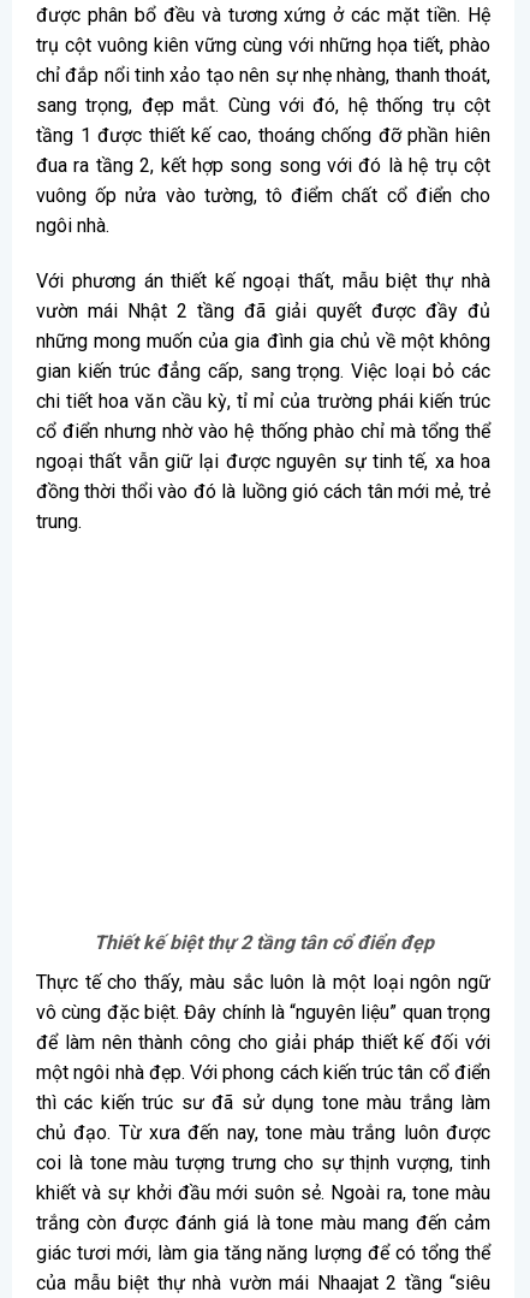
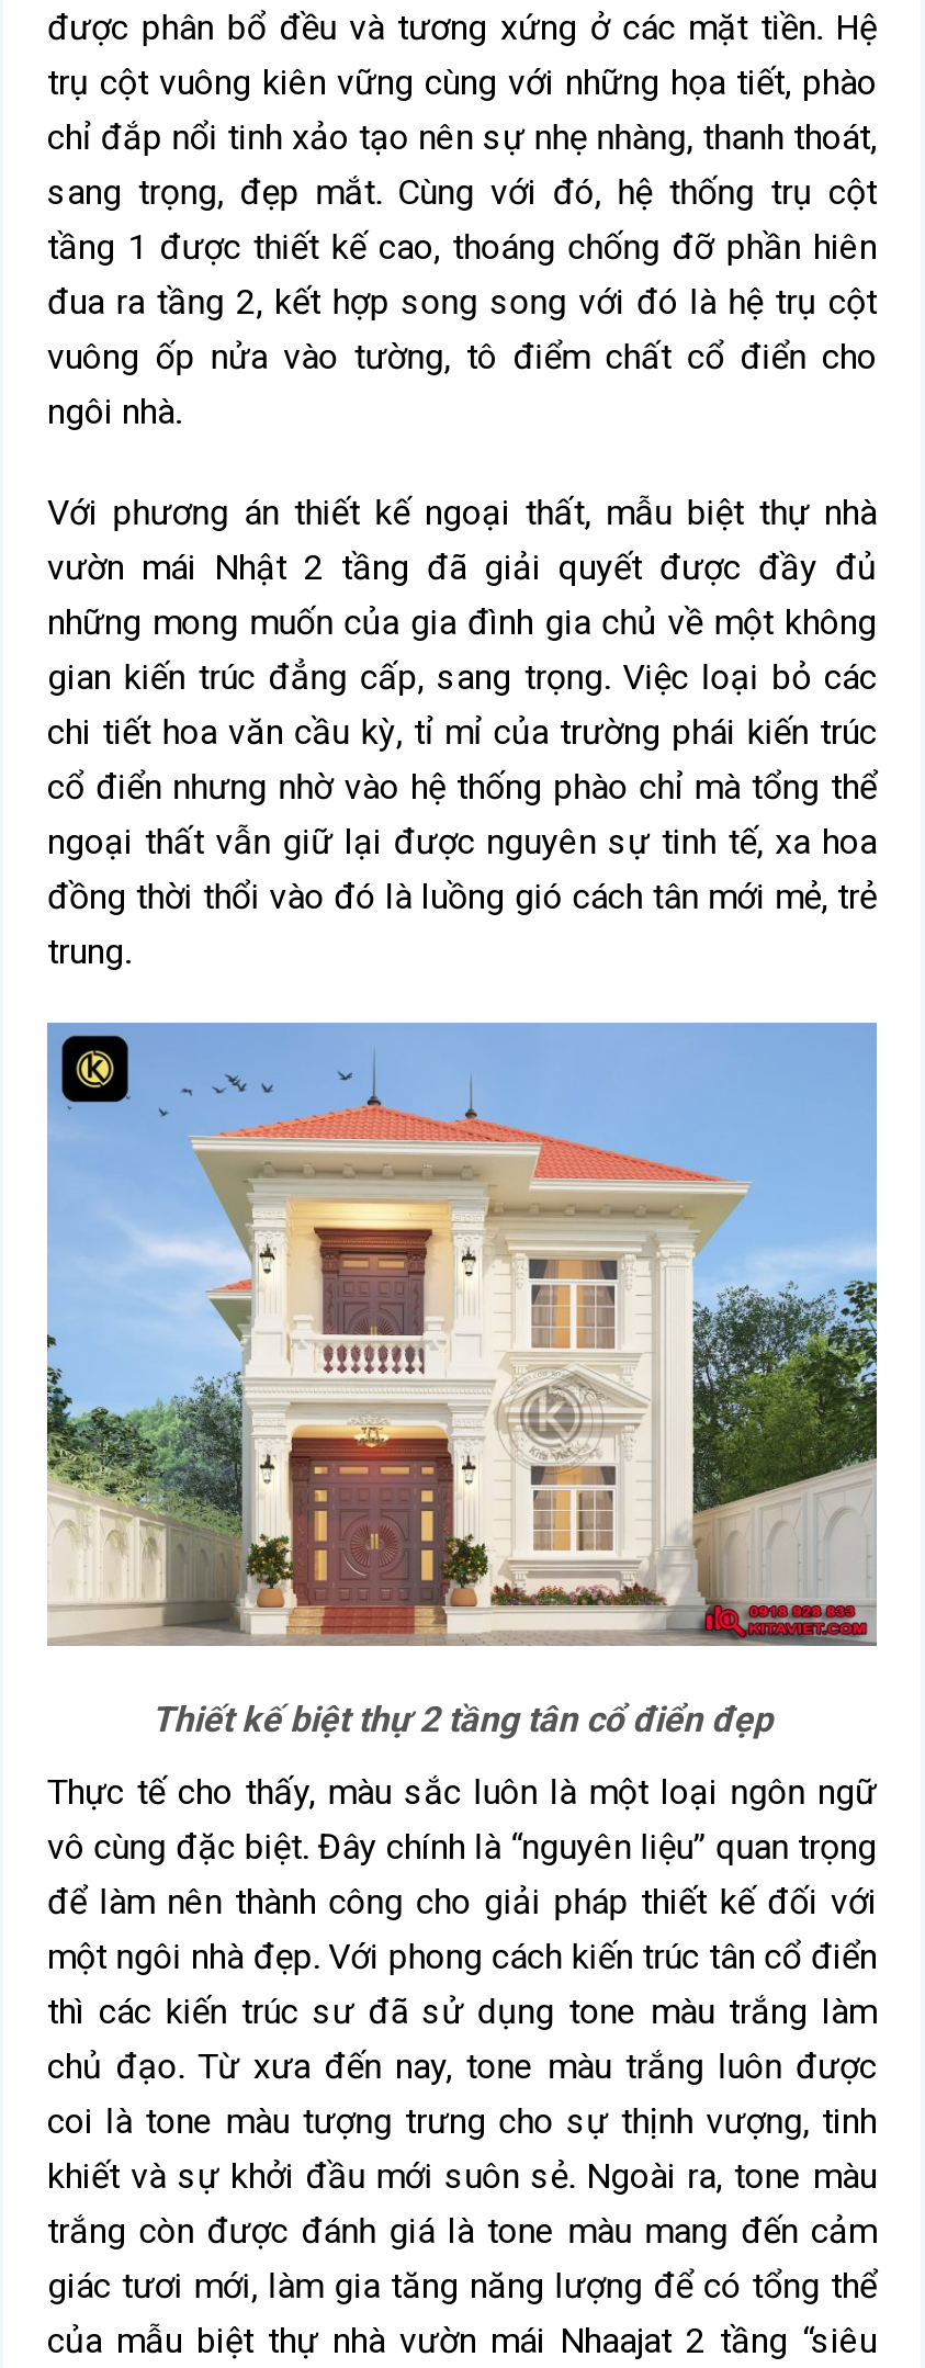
+ [image]
